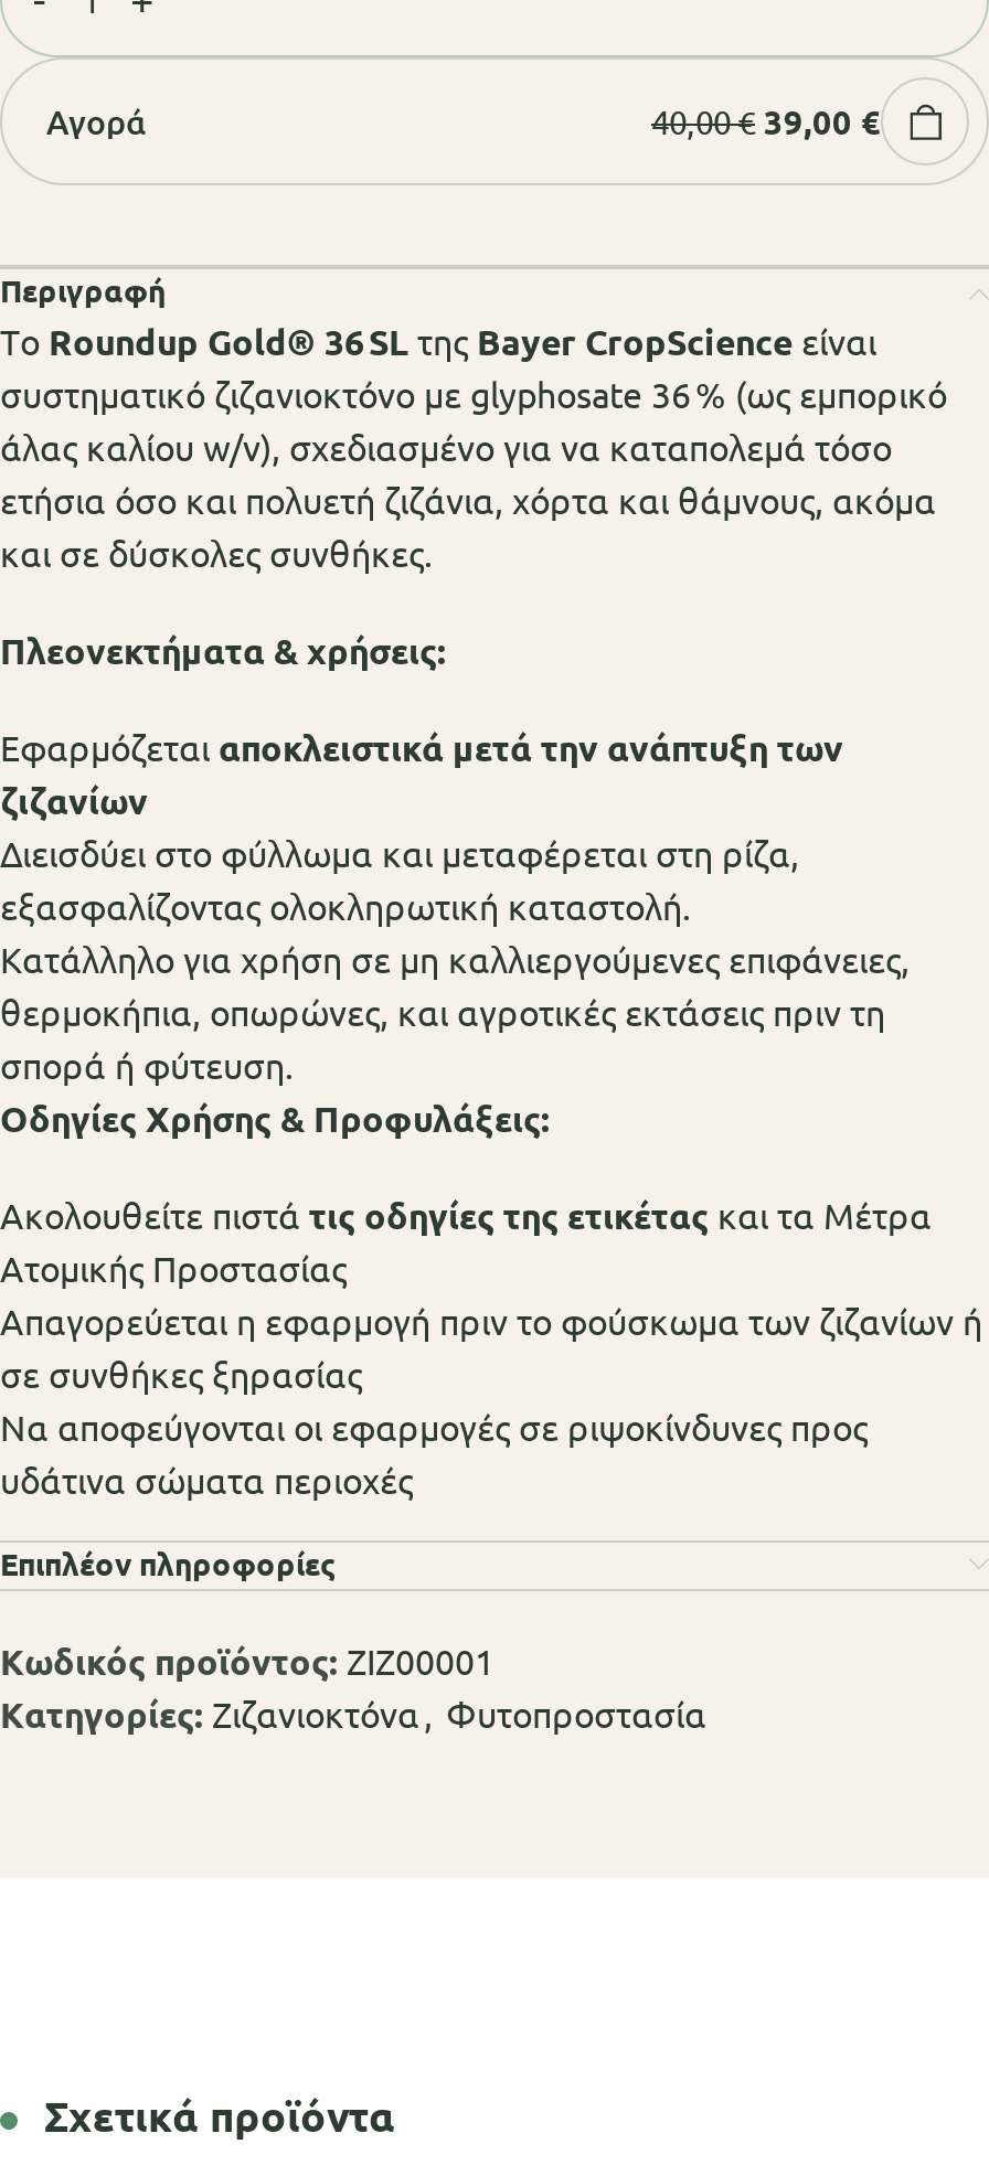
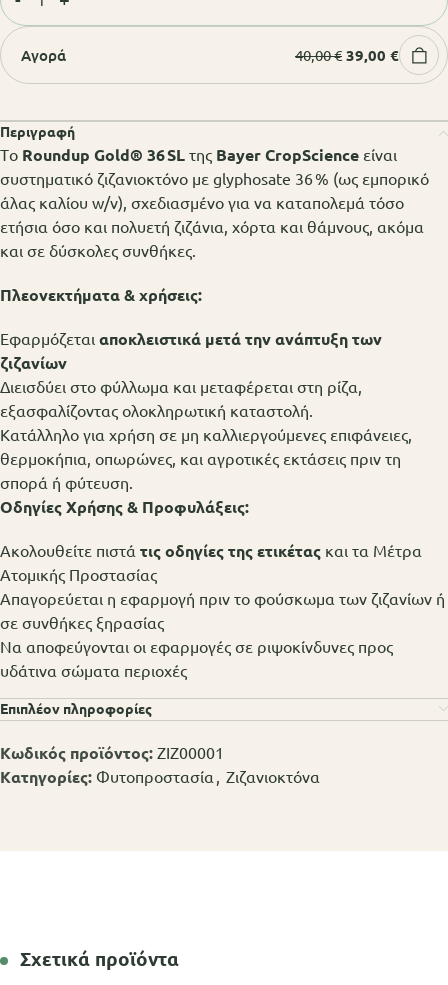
- Κατηγορίες: Ζιζανιοκτόνα , Φυτοπροστασία
+ Κατηγορίες: Φυτοπροστασία , Ζιζανιοκτόνα
